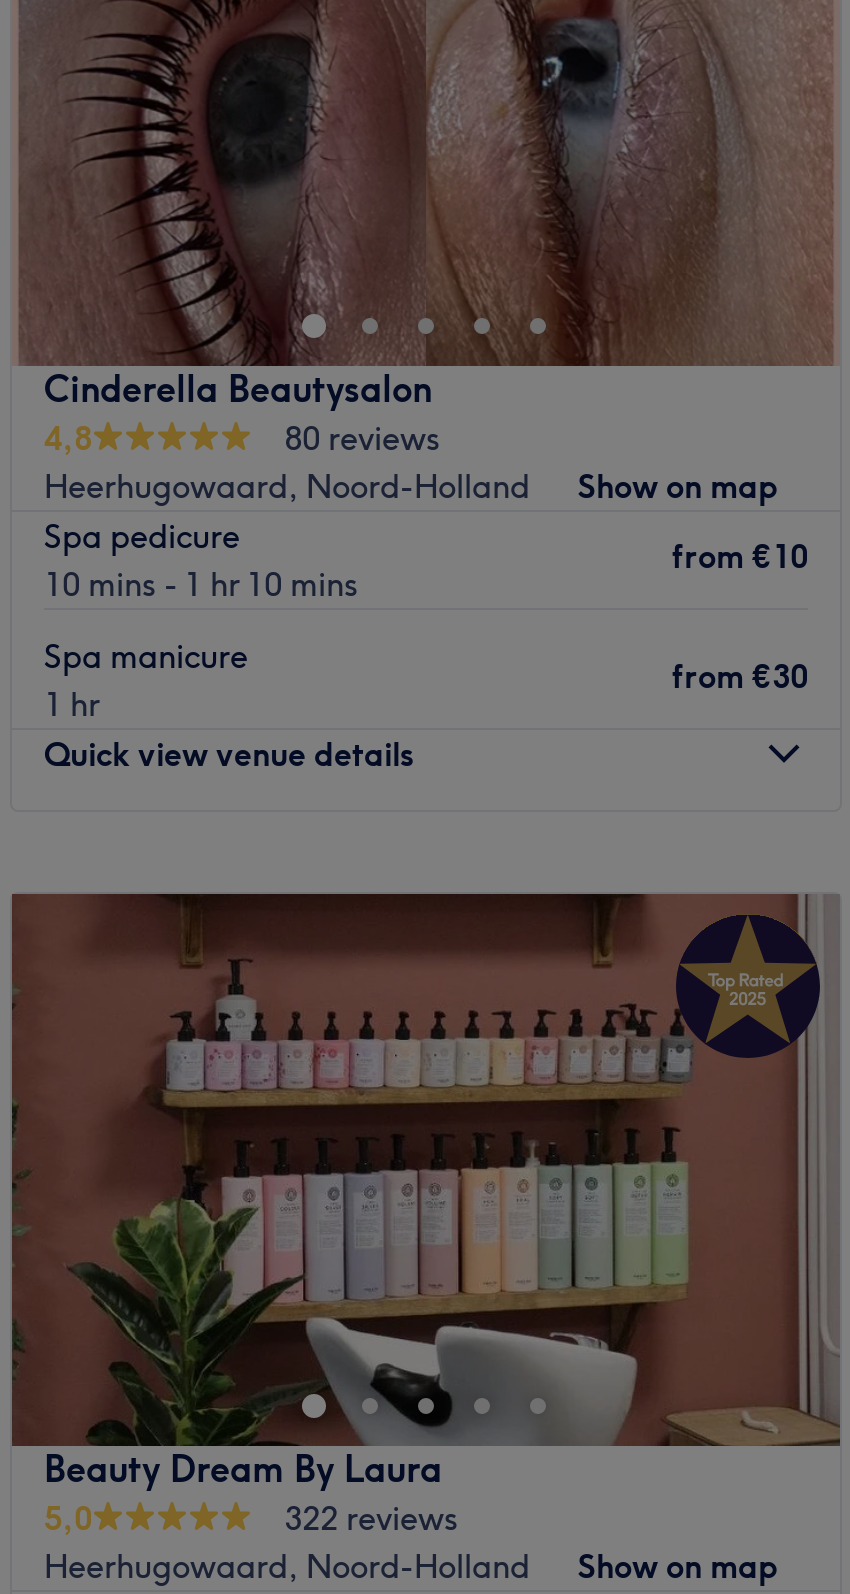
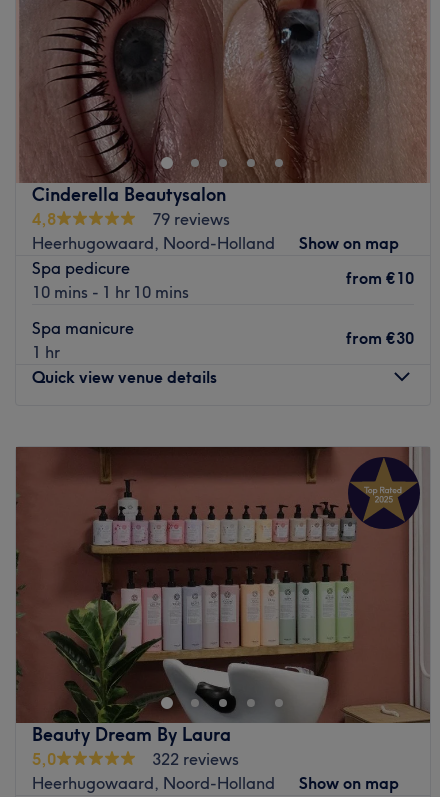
- 80 reviews
+ 79 reviews
